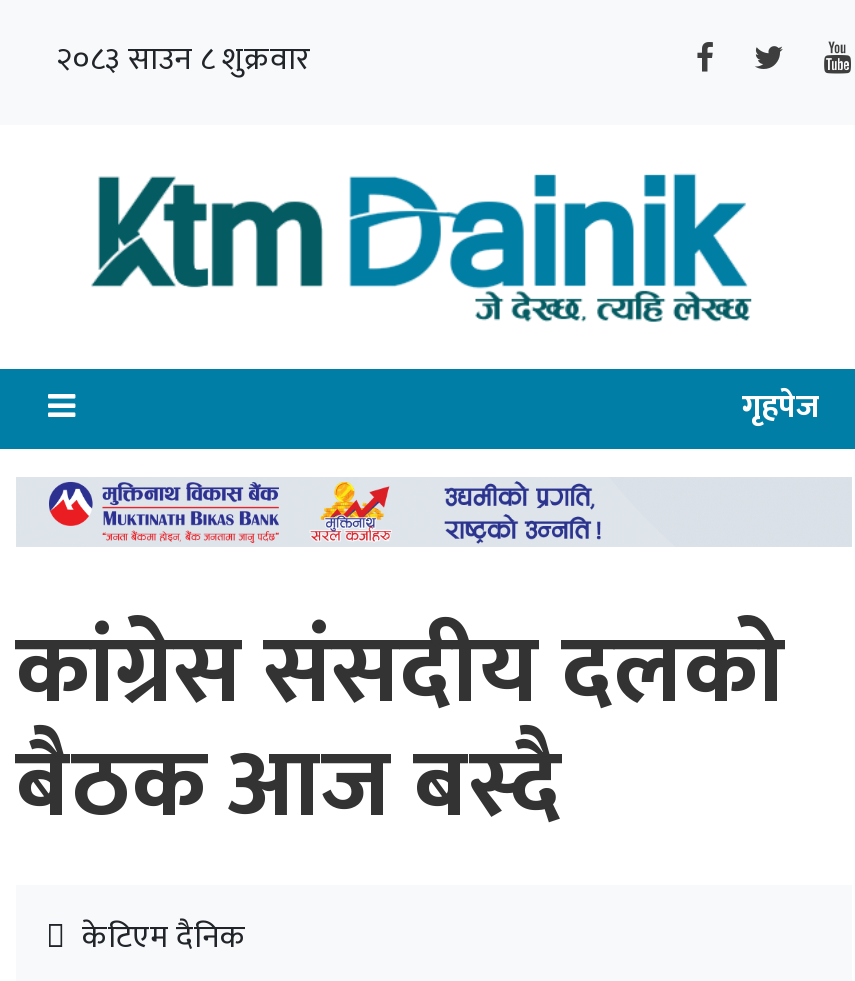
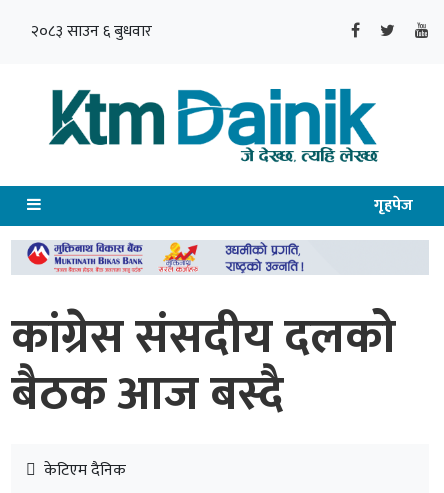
- २०८३ साउन ८ शुक्रवार
+ २०८३ साउन ६ बुधवार
